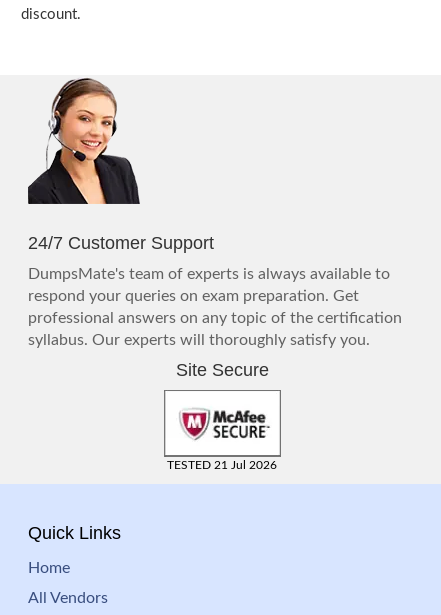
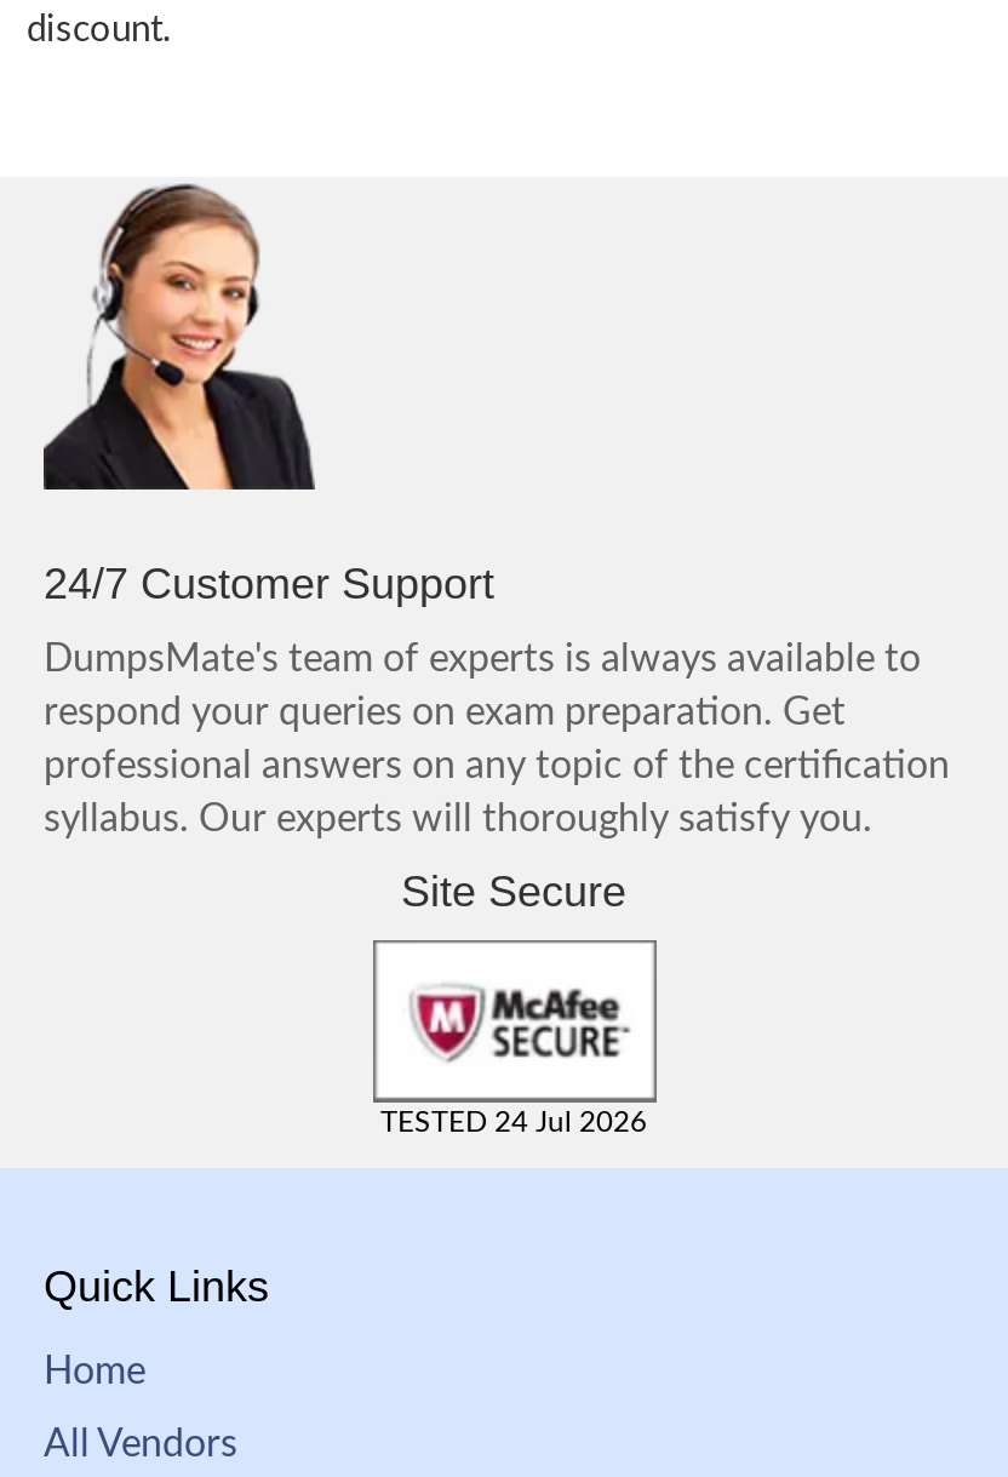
- TESTED 21 Jul 2026
+ TESTED 24 Jul 2026
